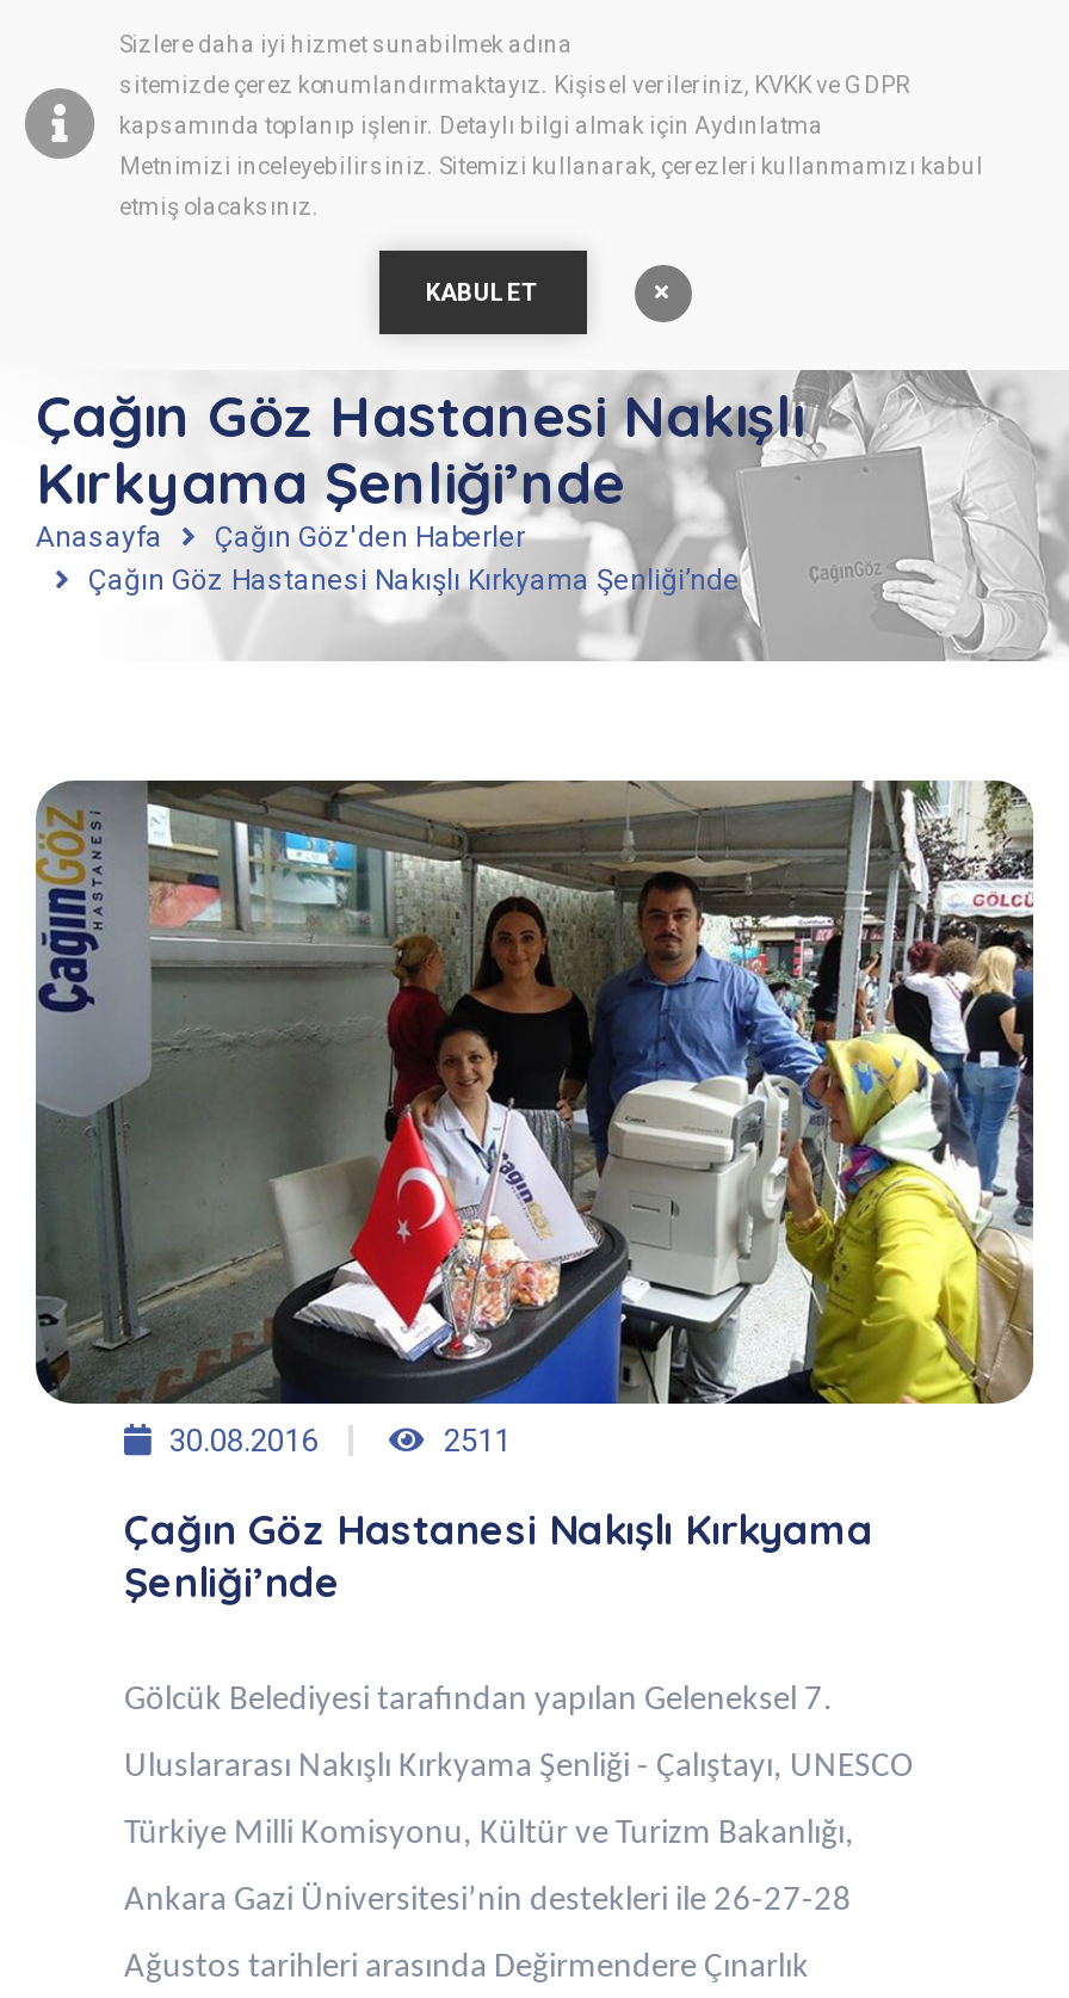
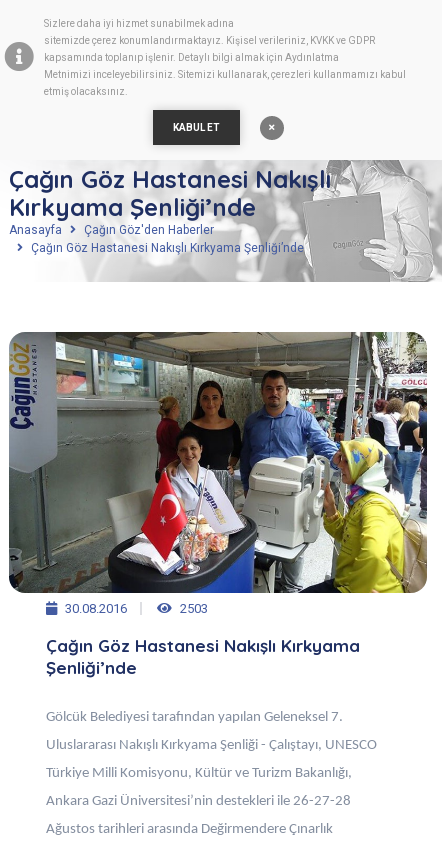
- 2511
+ 2503
